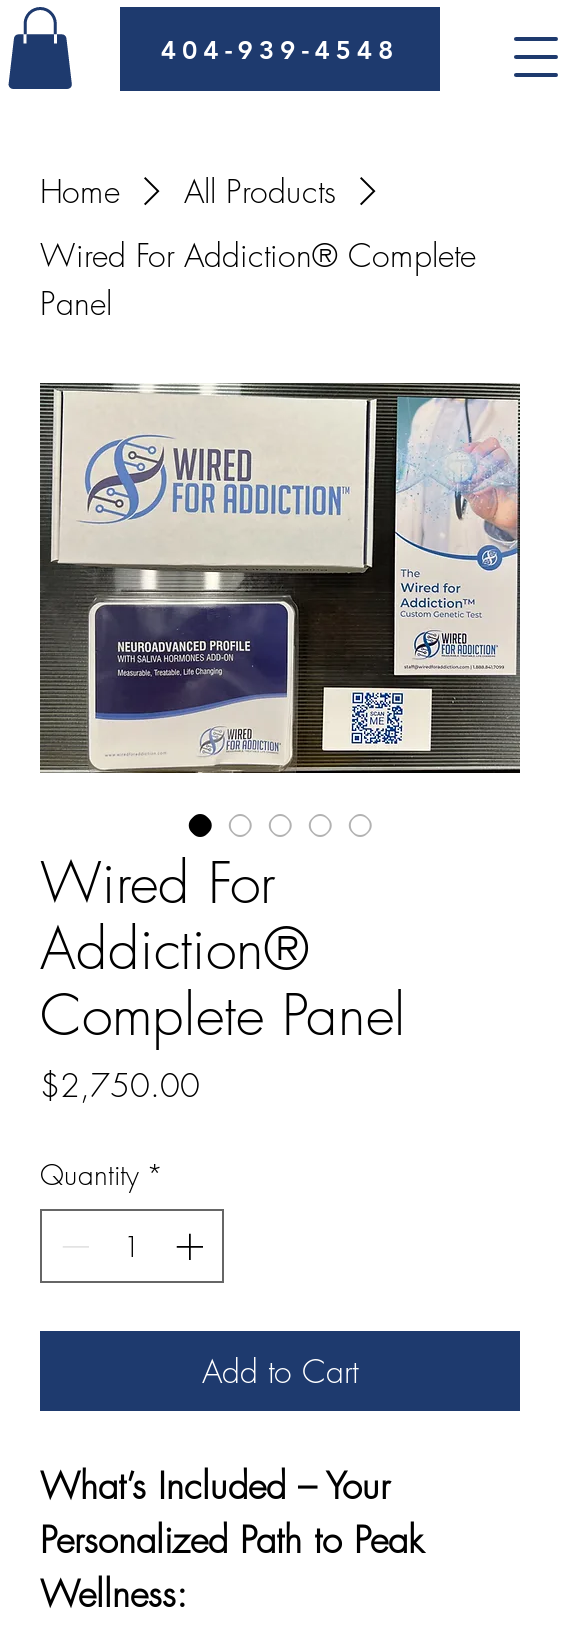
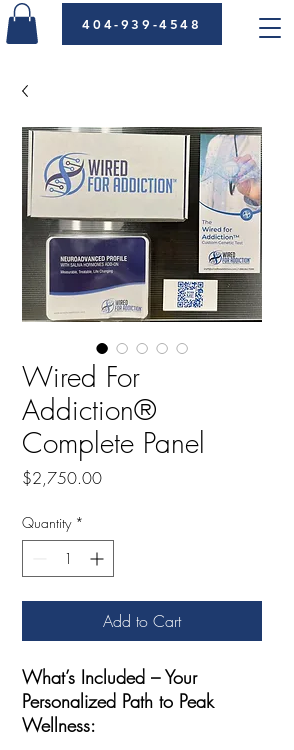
- Home
- All Products
- Wired For Addiction® Complete
- Panel
